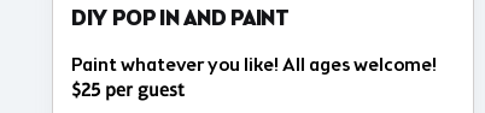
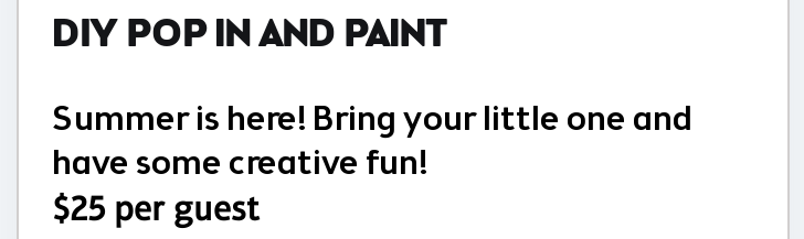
- Paint whatever you like! All ages welcome!
+ Summer is here! Bring your little one and
+ have some creative fun!
